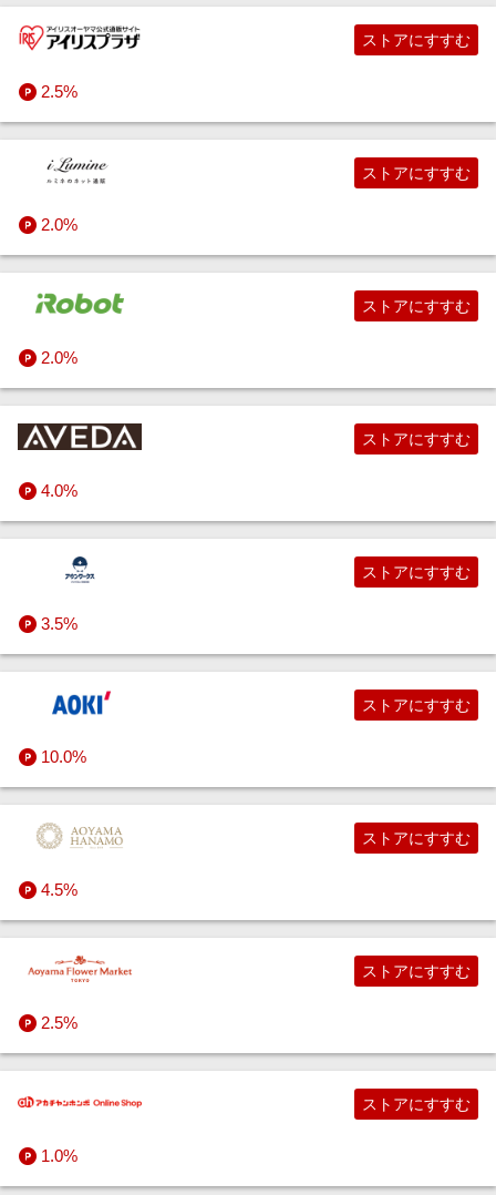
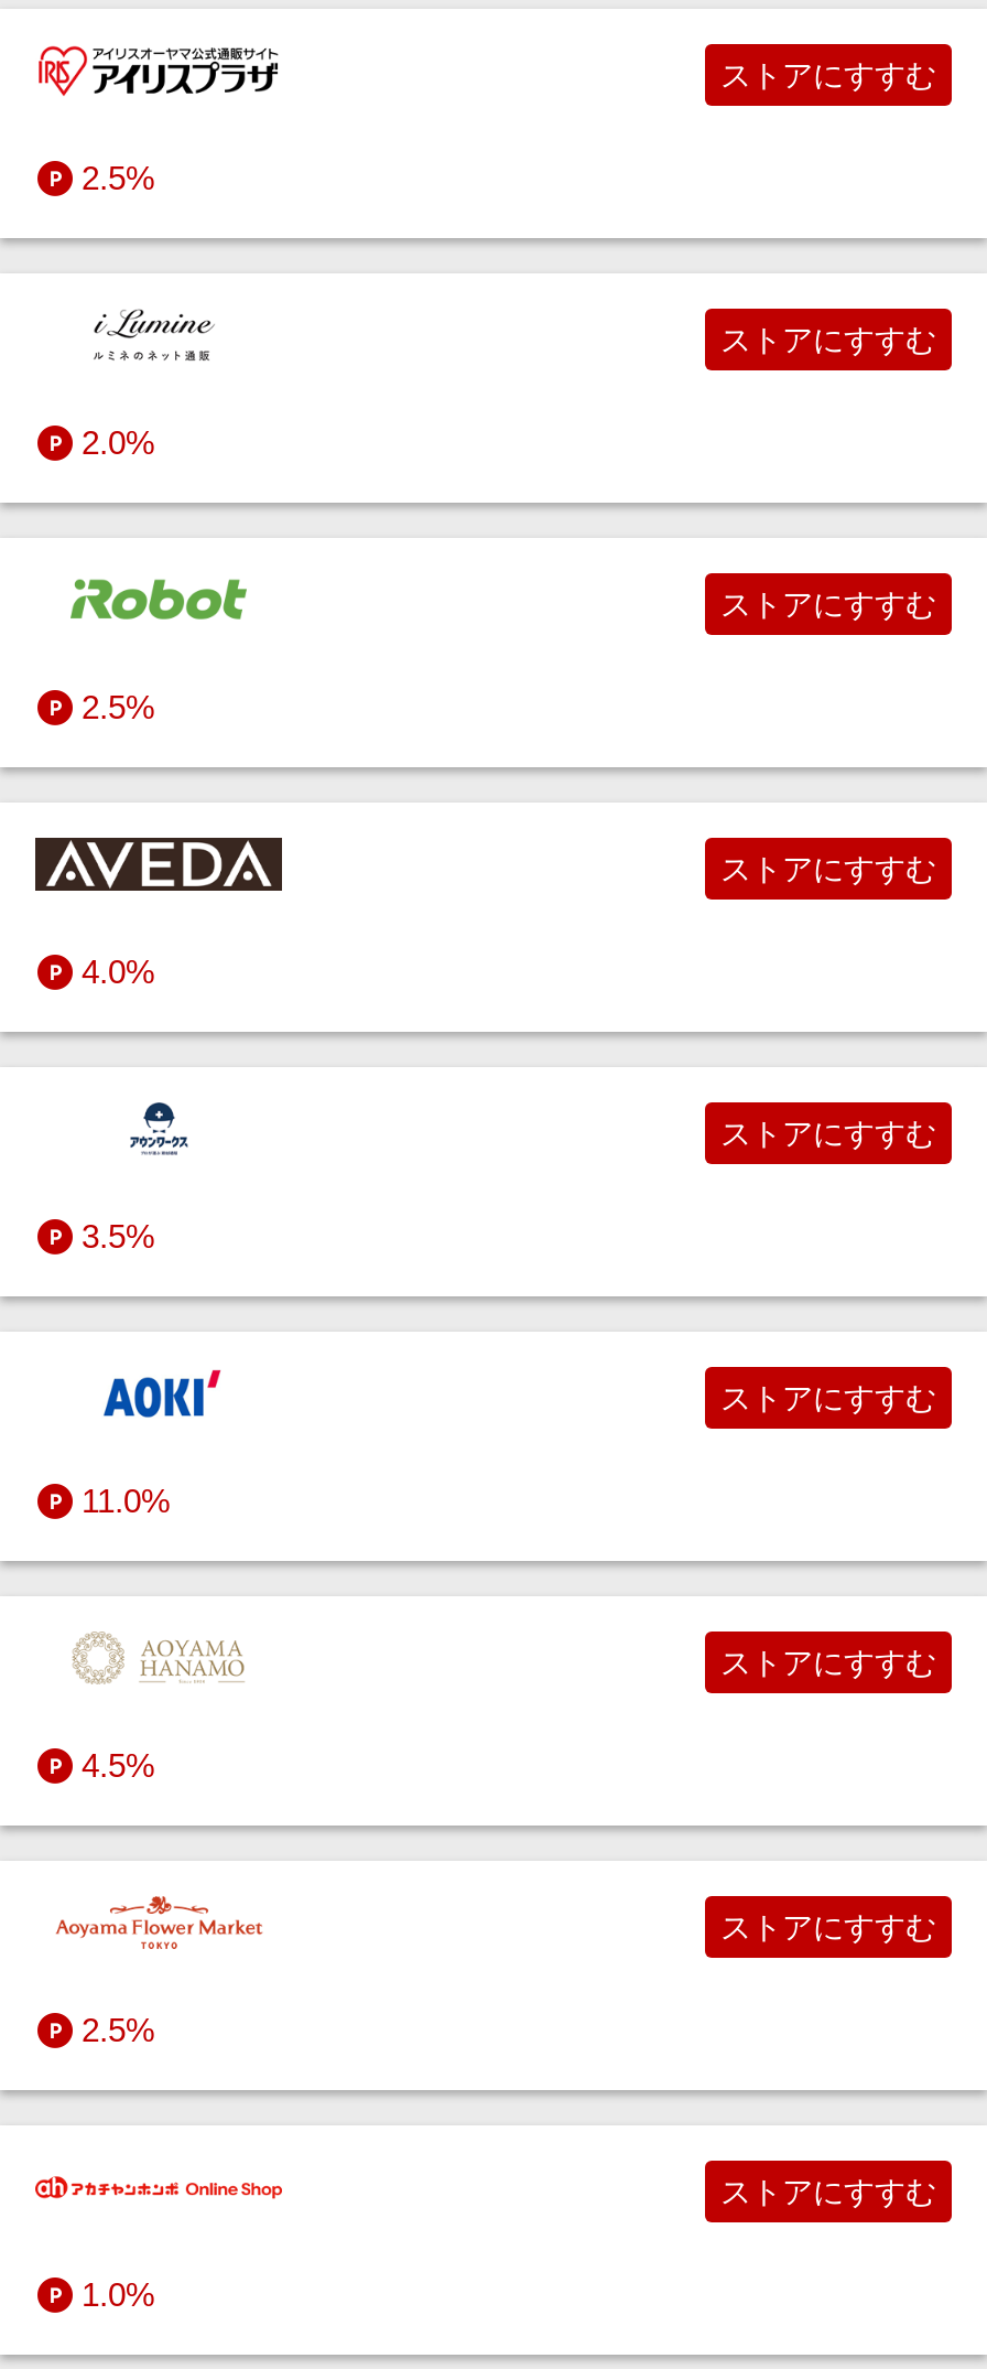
- 2.0%
+ 2.5%

- 10.0%
+ 11.0%
